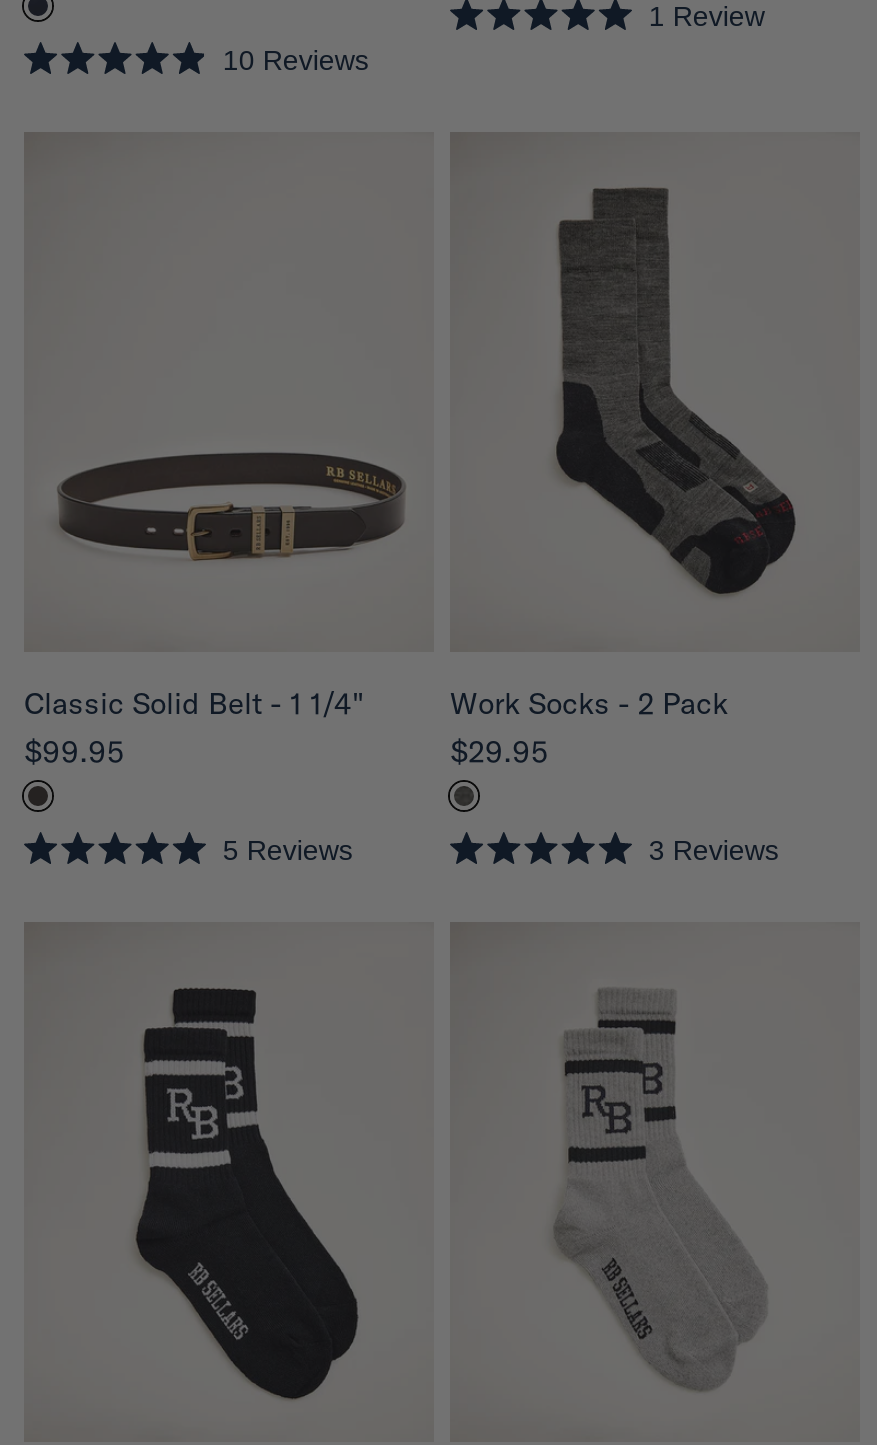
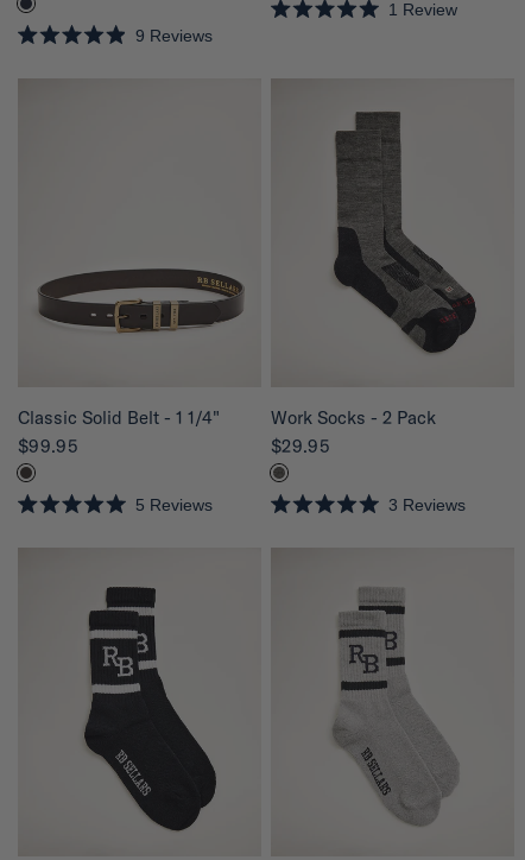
- 10 Reviews
+ 9 Reviews
